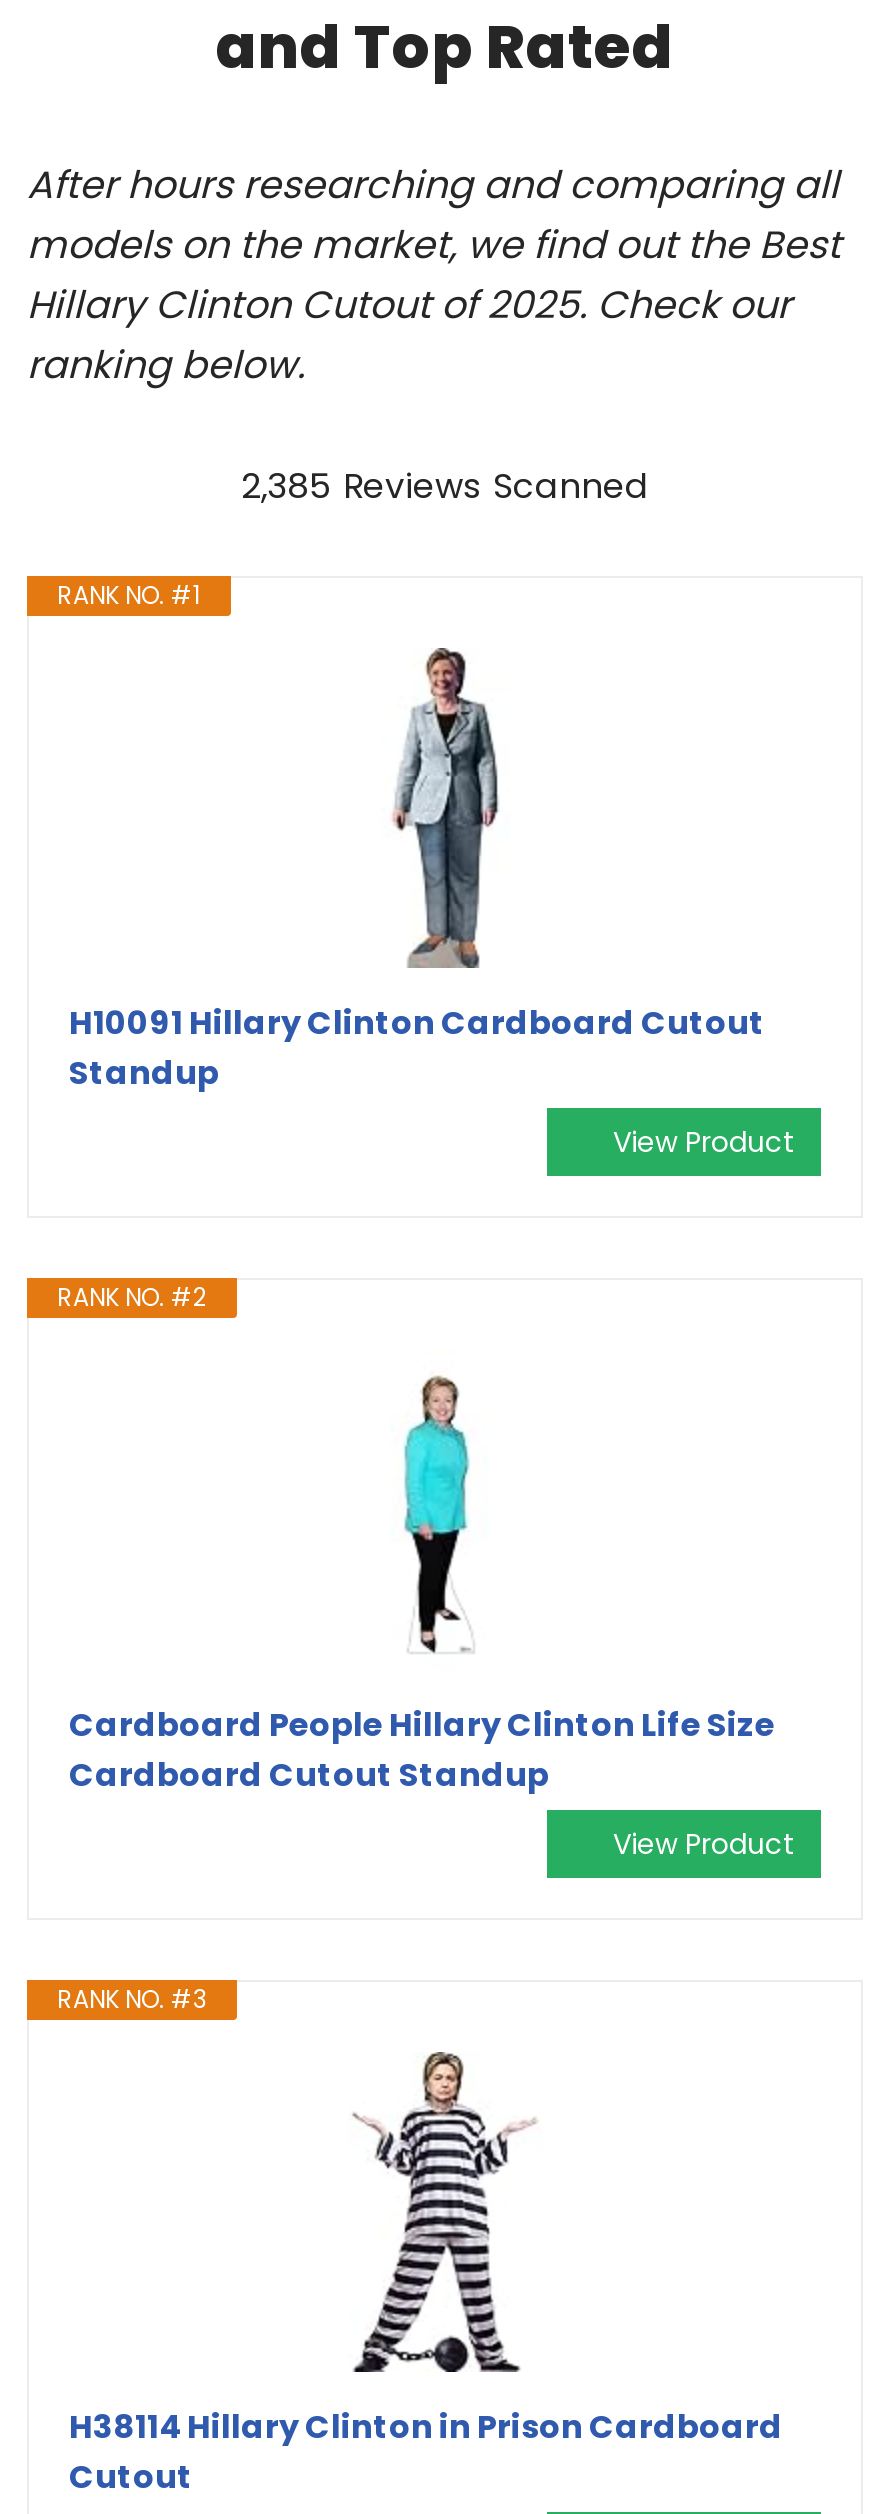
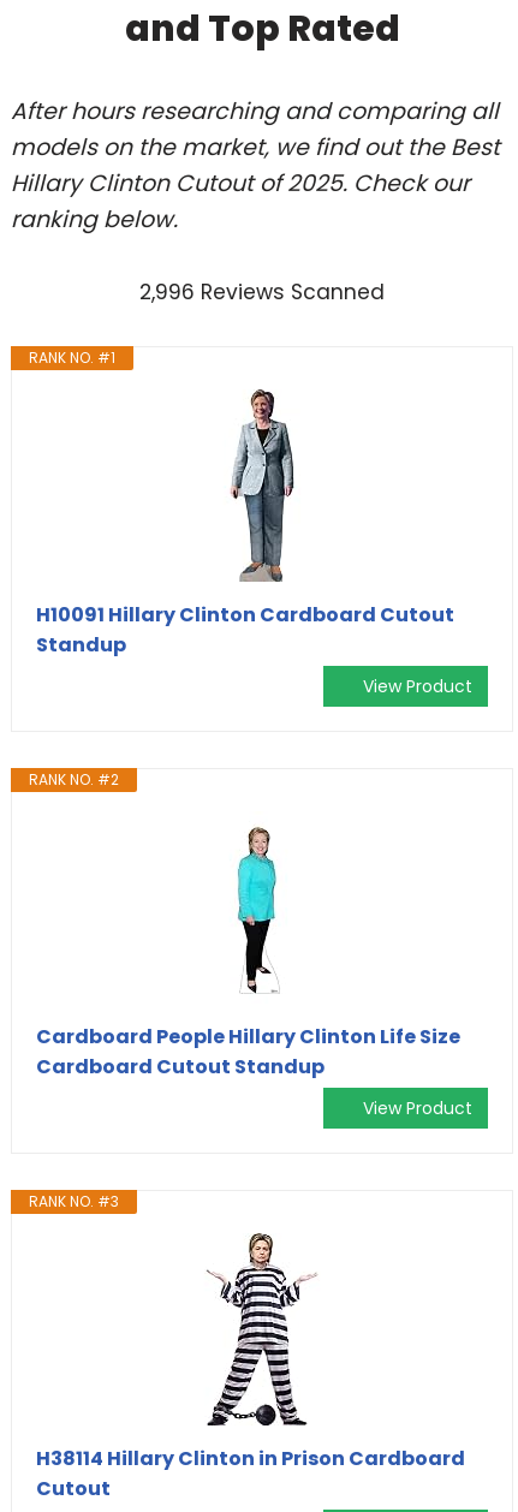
- 2,385 Reviews Scanned
+ 2,996 Reviews Scanned
